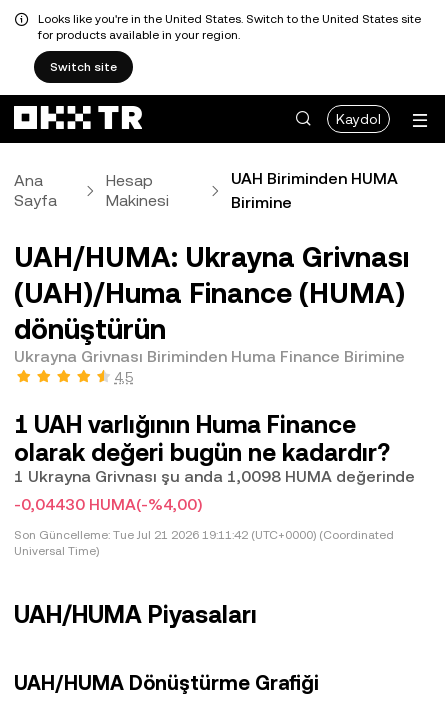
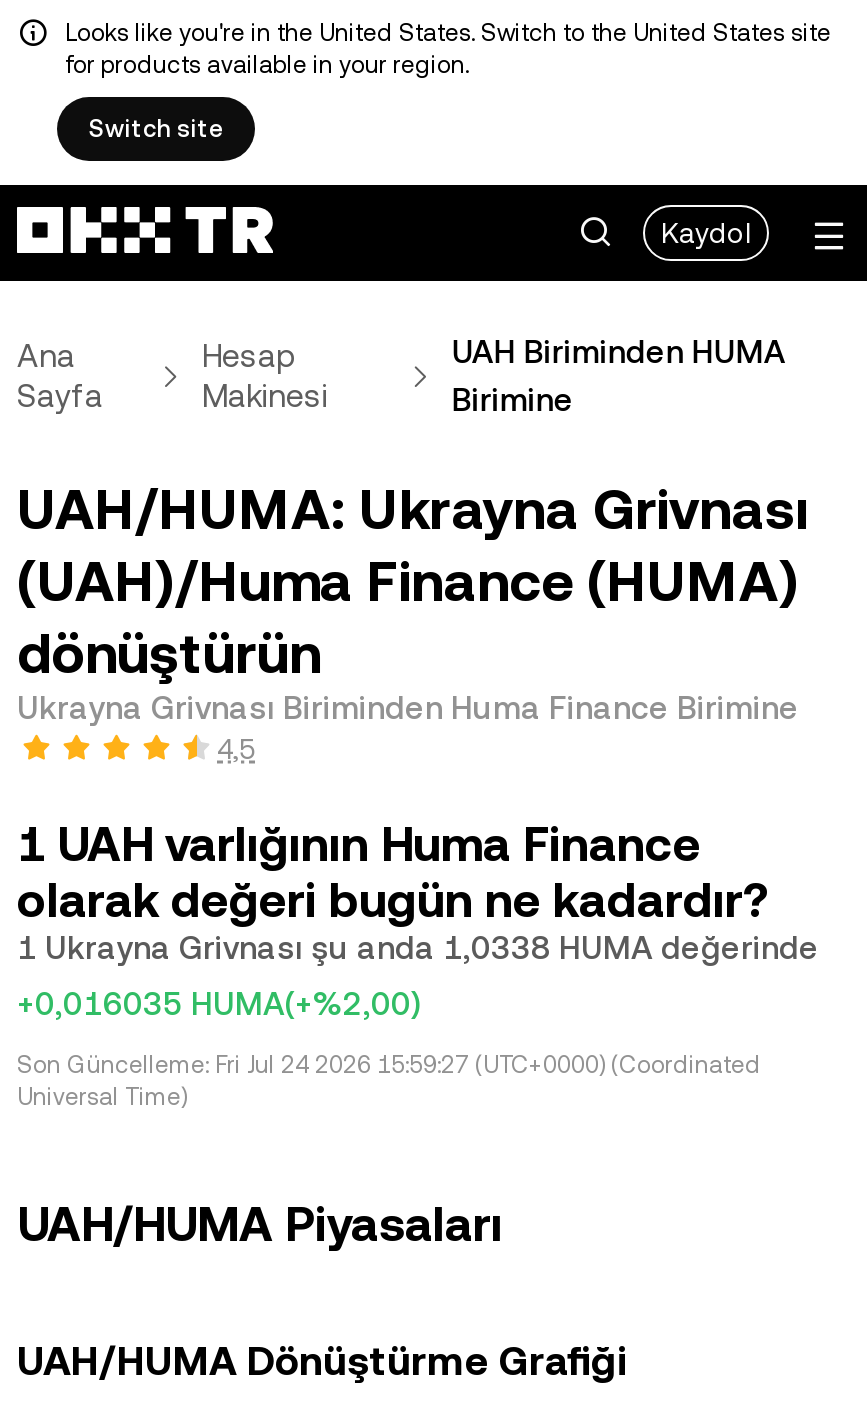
- 1 Ukrayna Grivnası şu anda 1,0098 HUMA değerinde
+ 1 Ukrayna Grivnası şu anda 1,0338 HUMA değerinde

- -0,04430 HUMA(-%4,00)
+ +0,016035 HUMA(+%2,00)

- Son Güncelleme: Tue Jul 21 2026 19:11:42 (UTC+0000) (Coordinated
+ Son Güncelleme: Fri Jul 24 2026 15:59:27 (UTC+0000) (Coordinated
